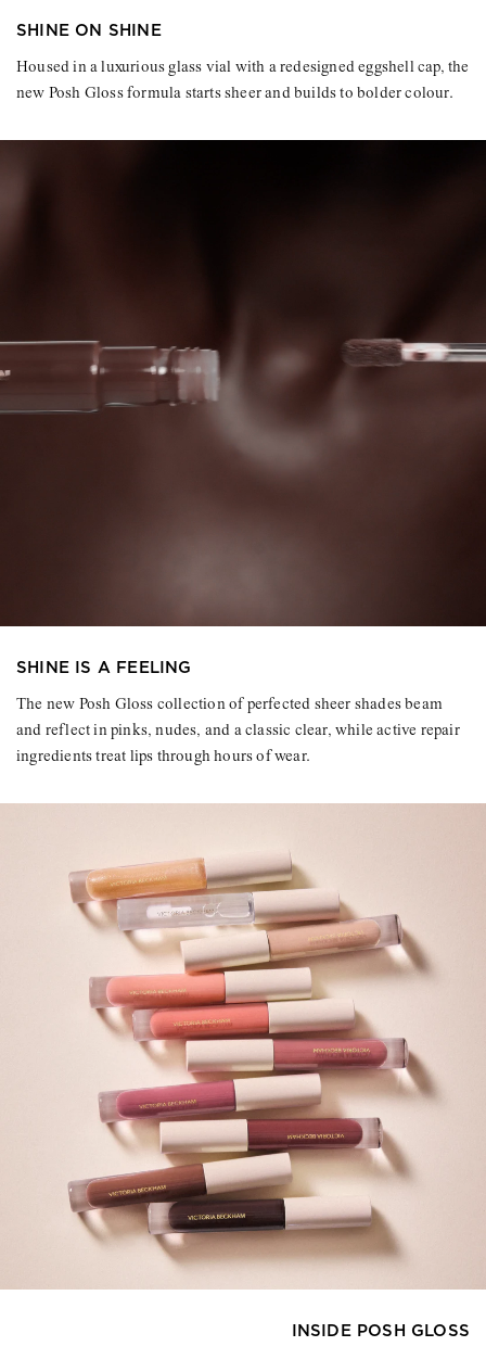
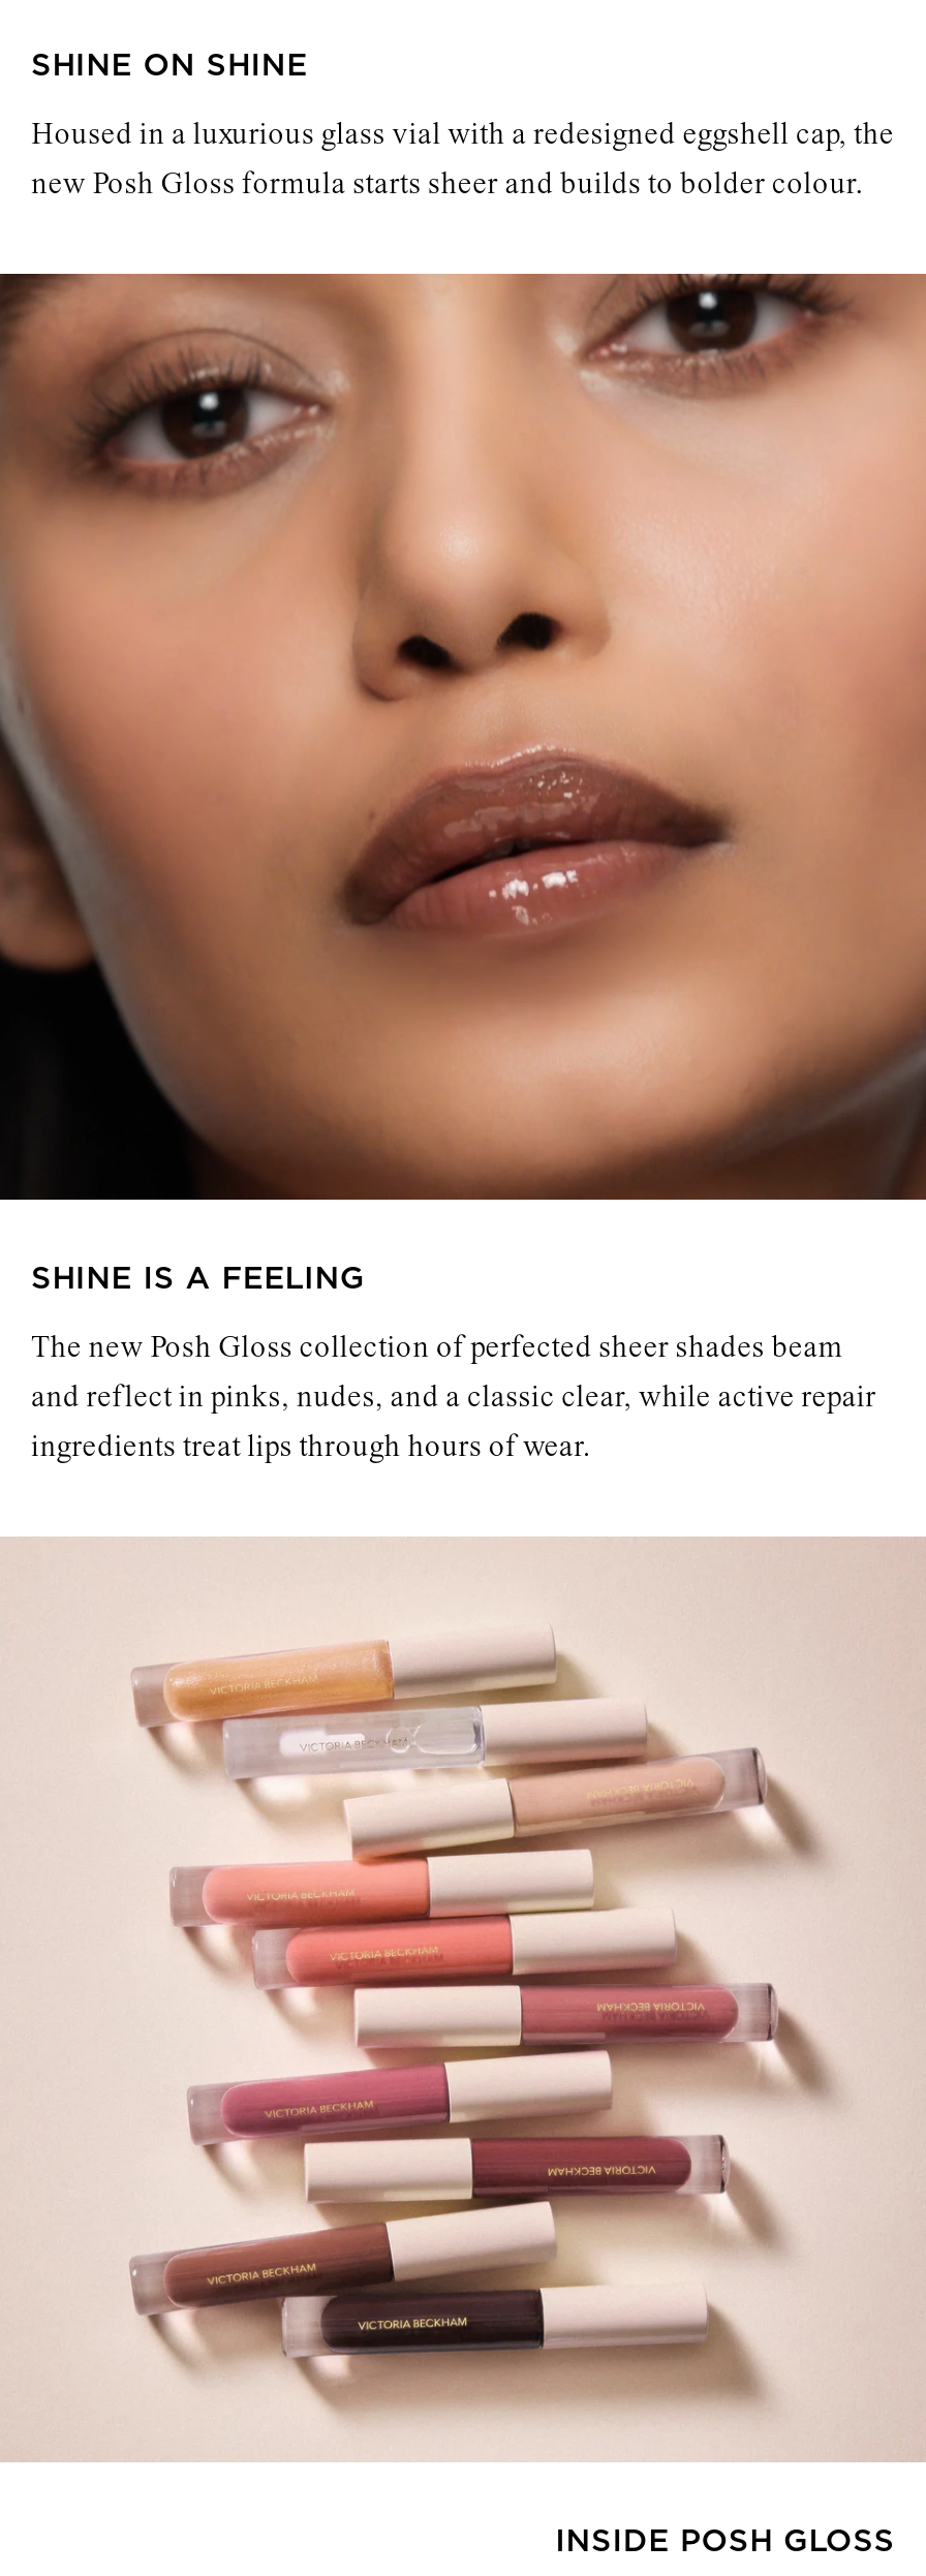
- [image]
+ [image]
